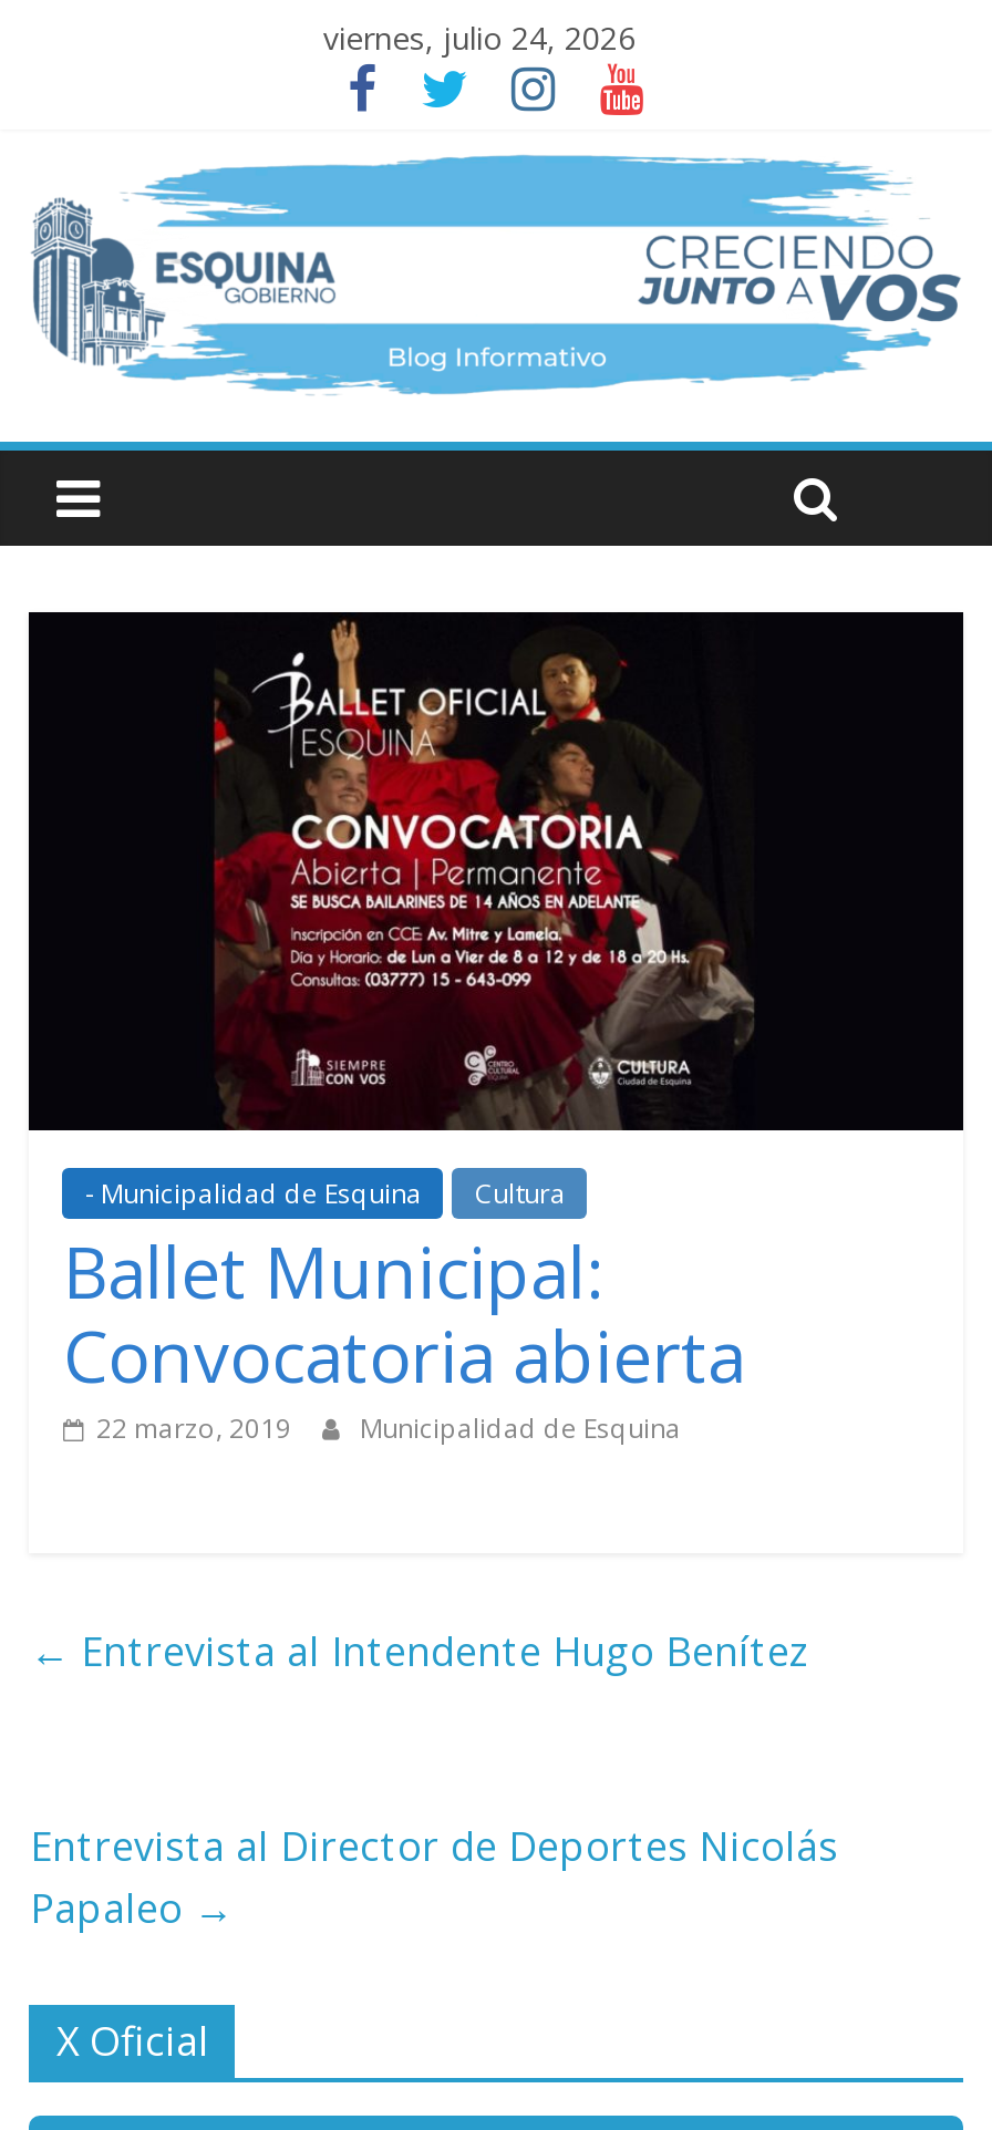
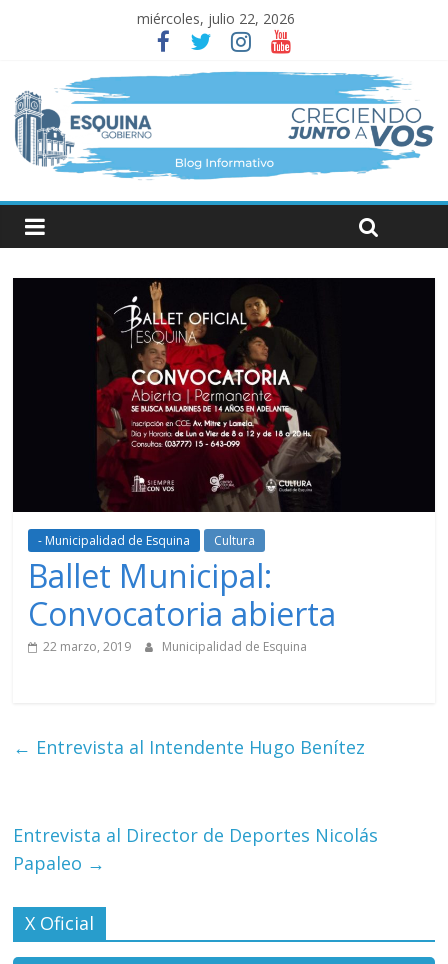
- viernes, julio 24, 2026
+ miércoles, julio 22, 2026
